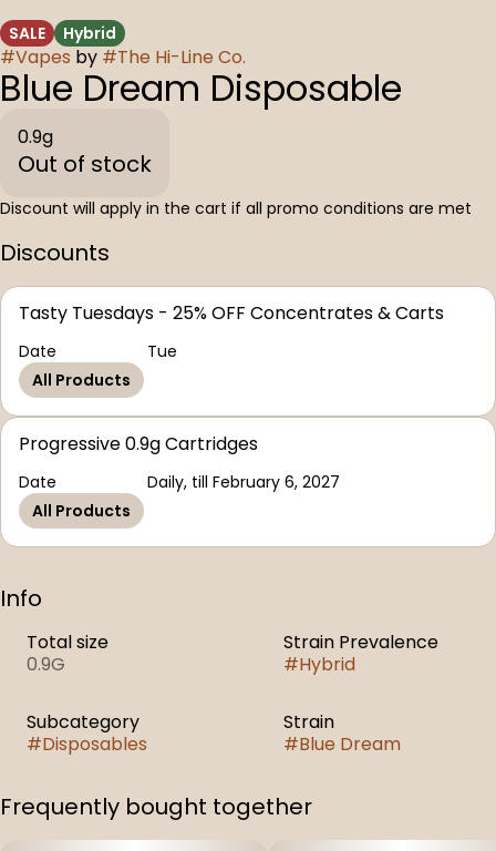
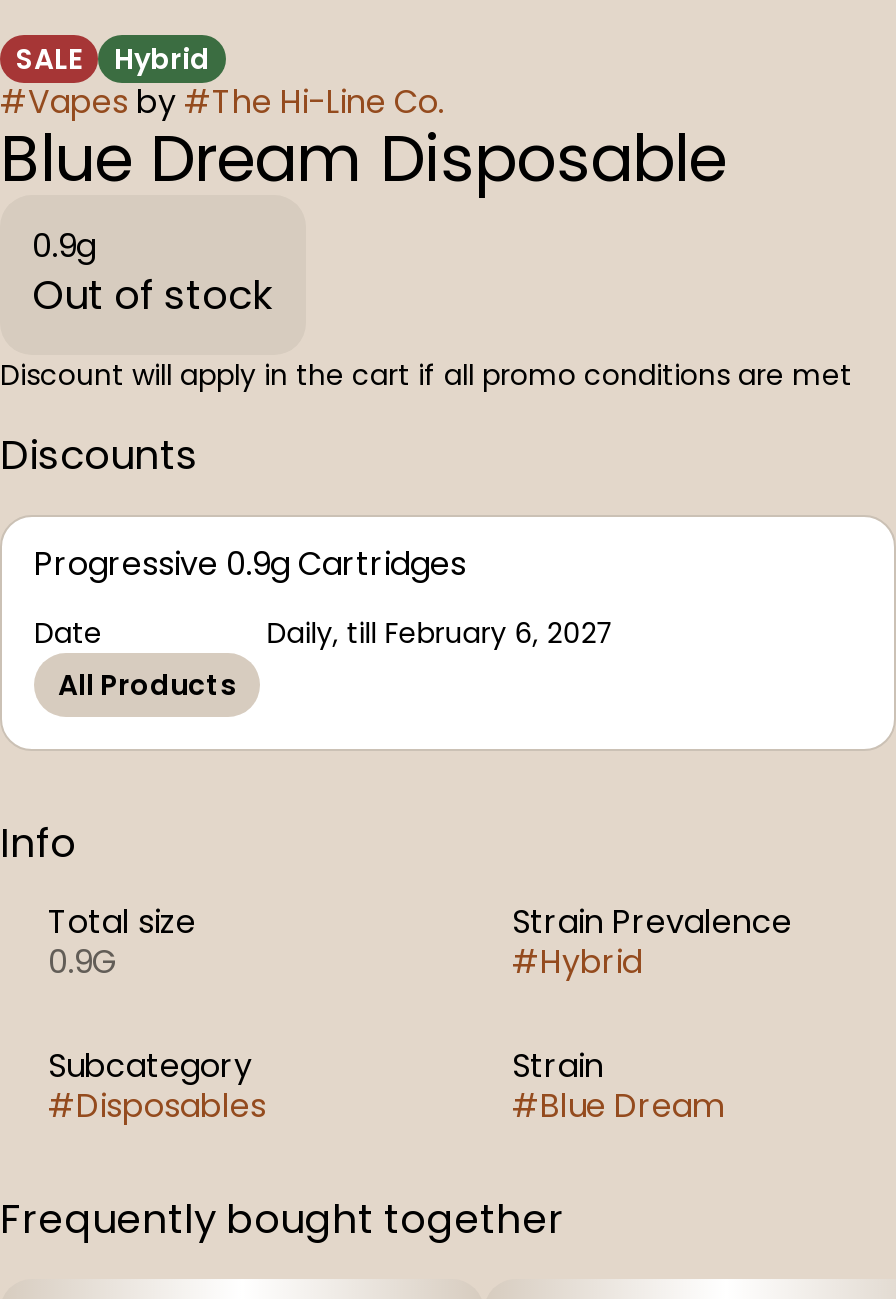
- Tasty Tuesdays - 25% OFF Concentrates & Carts
- Date
- Tue
- All Products
